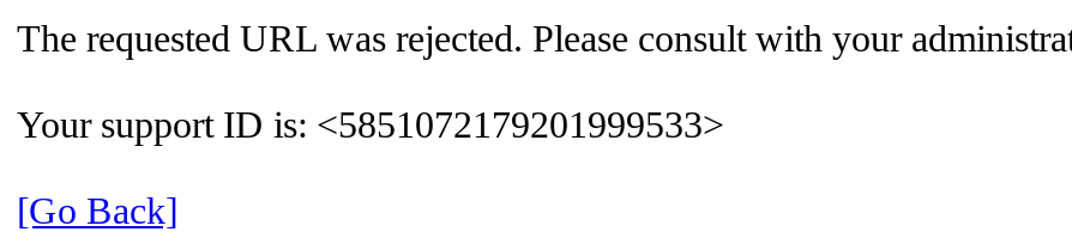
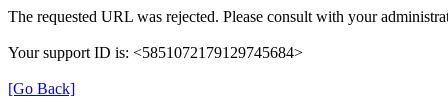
- Your support ID is: <5851072179201999533>
+ Your support ID is: <5851072179129745684>
